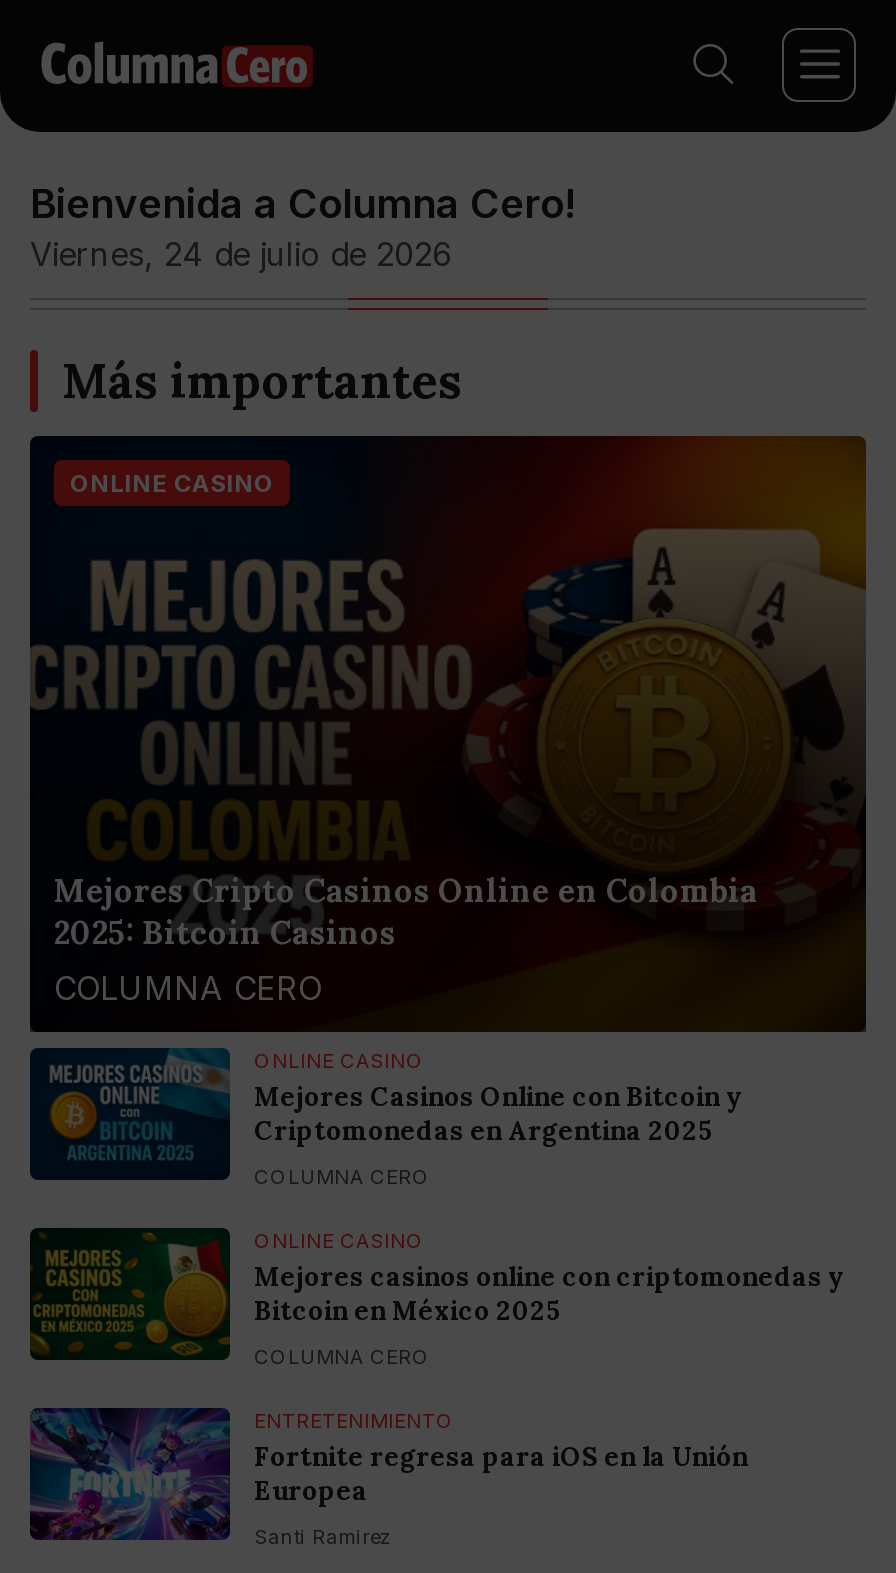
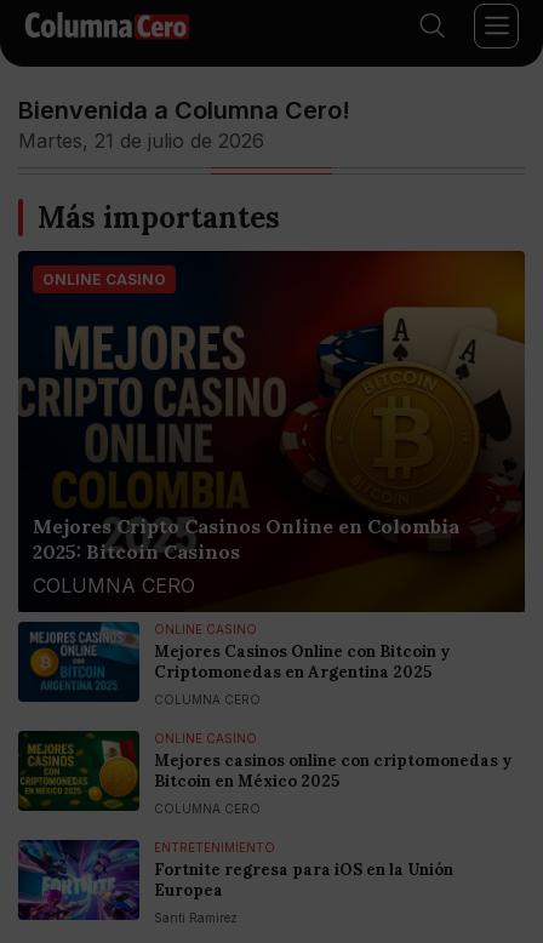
- Viernes, 24 de julio de 2026
+ Martes, 21 de julio de 2026
